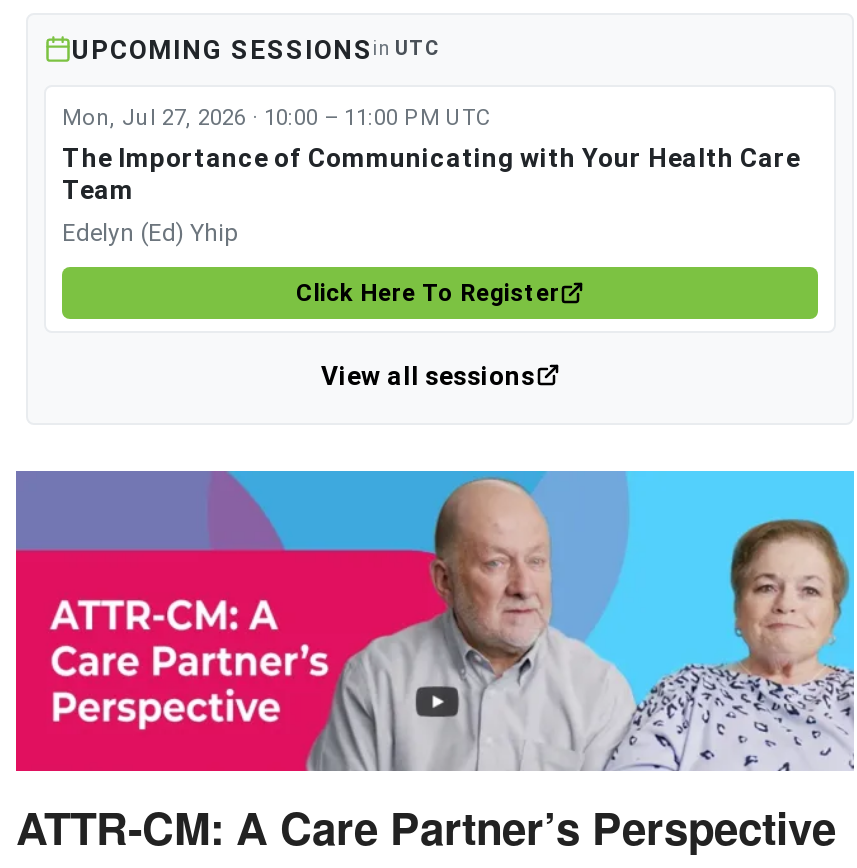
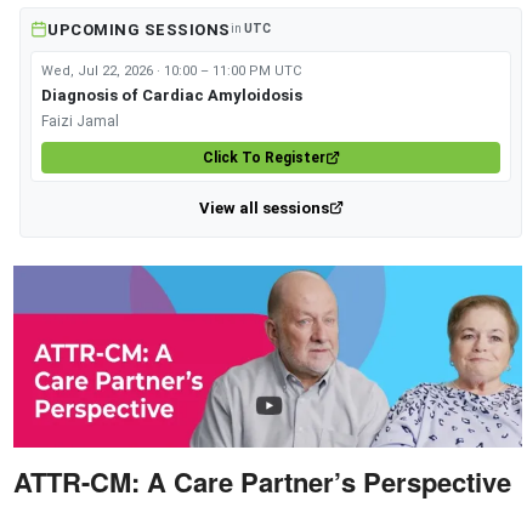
- Mon, Jul 27, 2026 · 10:00 – 11:00 PM UTC
- The Importance of Communicating with Your Health Care
- Team
+ Wed, Jul 22, 2026 · 10:00 – 11:00 PM UTC
+ Diagnosis of Cardiac Amyloidosis

- Edelyn (Ed) Yhip
+ Faizi Jamal

- Click Here To Register
+ Click To Register
